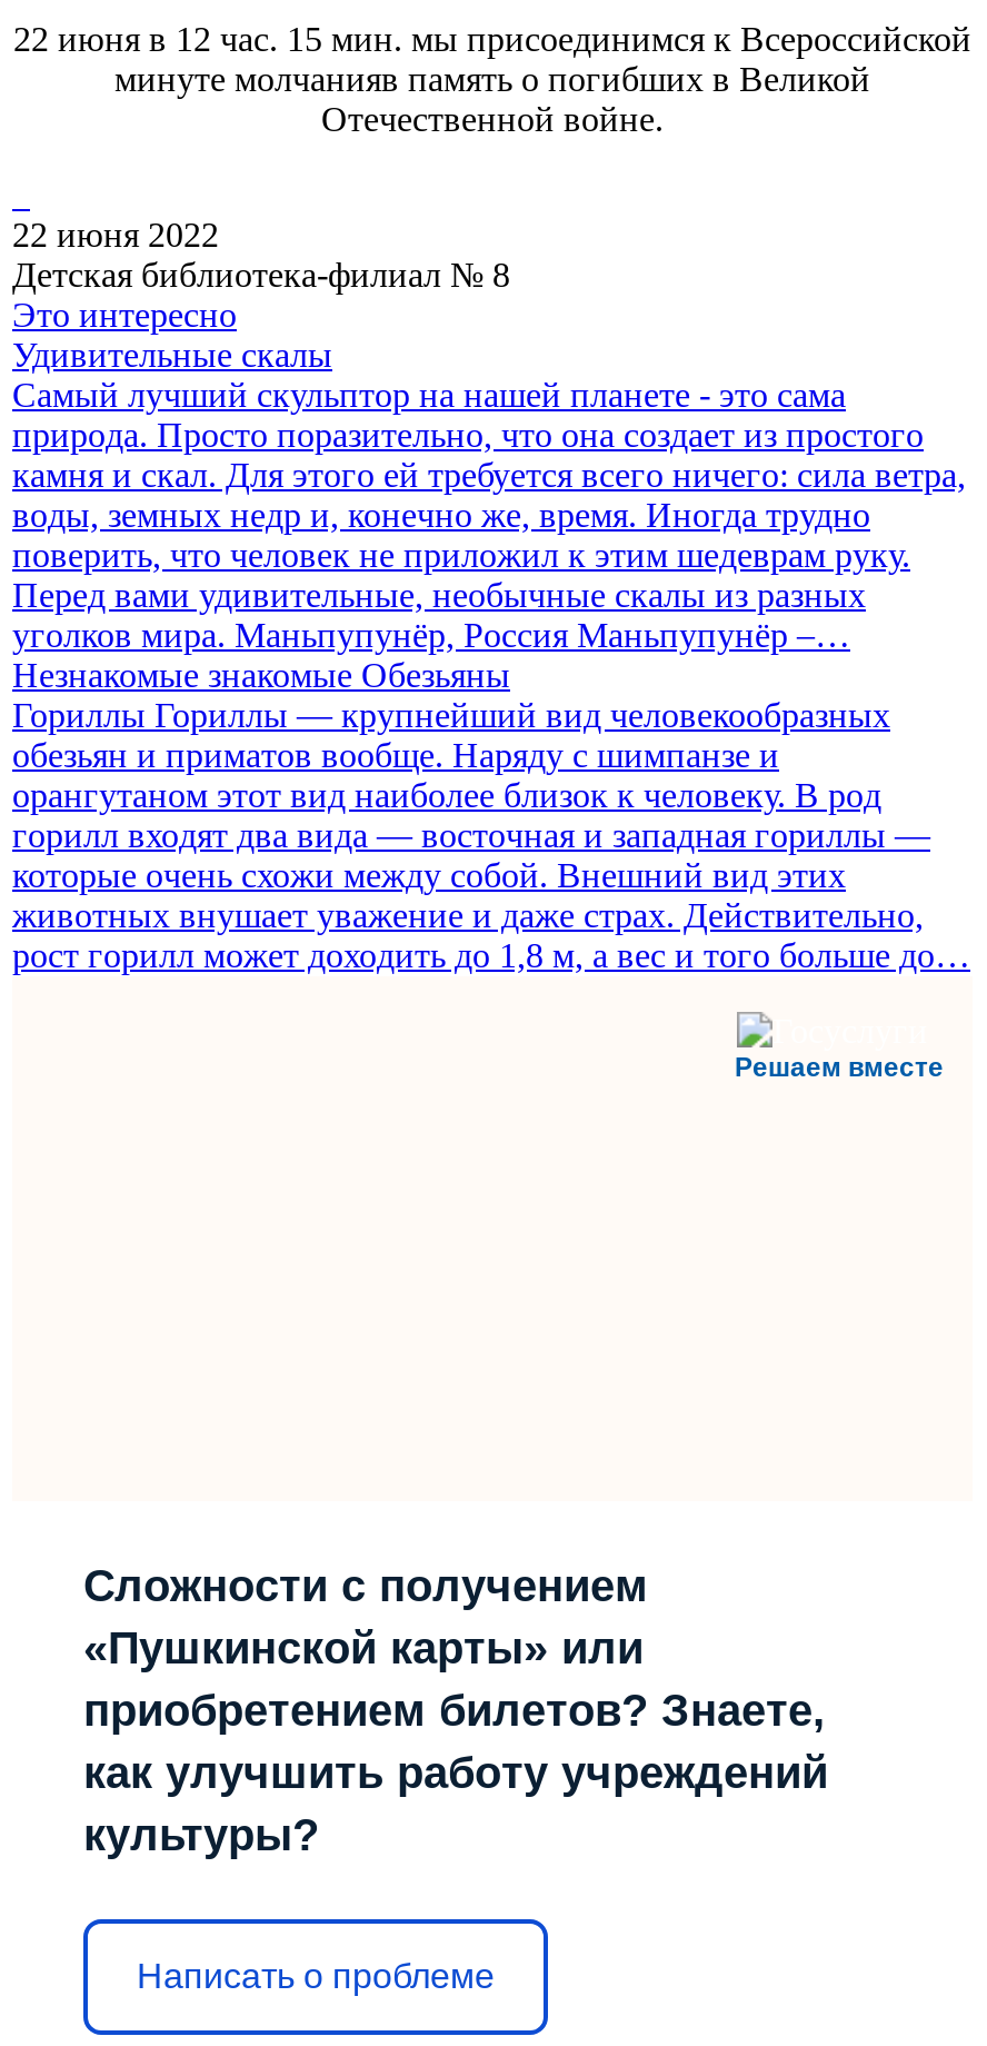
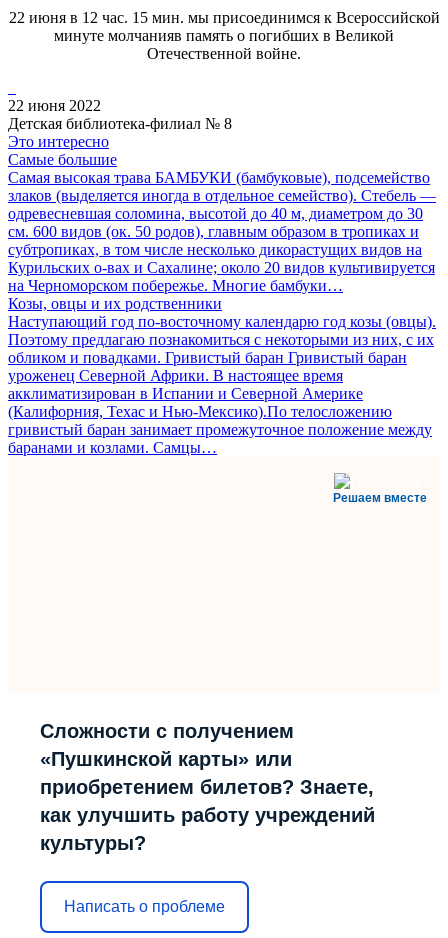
- Удивительные скалы
- Самый лучший скульптор на нашей планете - это сама
- природа. Просто поразительно, что она создает из простого
- камня и скал. Для этого ей требуется всего ничего: сила ветра,
- воды, земных недр и, конечно же, время. Иногда трудно
- поверить, что человек не приложил к этим шедеврам руку.
- Перед вами удивительные, необычные скалы из разных
- уголков мира. Маньпупунёр, Россия Маньпупунёр –…
- Незнакомые знакомые Обезьяны
- Гориллы Гориллы — крупнейший вид человекообразных
- обезьян и приматов вообще. Наряду с шимпанзе и
- орангутаном этот вид наиболее близок к человеку. В род
- горилл входят два вида — восточная и западная гориллы —
- которые очень схожи между собой. Внешний вид этих
- животных внушает уважение и даже страх. Действительно,
- рост горилл может доходить до 1,8 м, а вес и того больше до…
+ Самые большие
+ Самая высокая трава БАМБУКИ (бамбуковые), подсемейство
+ злаков (выделяется иногда в отдельное семейство). Стебель —
+ одревесневшая соломина, высотой до 40 м, диаметром до 30
+ см. 600 видов (ок. 50 родов), главным образом в тропиках и
+ субтропиках, в том числе несколько дикорастущих видов на
+ Курильских о-вах и Сахалине; около 20 видов культивируется
+ на Черноморском побережье. Многие бамбуки…
+ Козы, овцы и их родственники
+ Наступающий год по-восточному календарю год козы (овцы).
+ Поэтому предлагаю познакомиться с некоторыми из них, с их
+ обликом и повадками. Гривистый баран Гривистый баран
+ уроженец Северной Африки. В настоящее время
+ акклиматизирован в Испании и Северной Америке
+ (Калифорния, Техас и Нью-Мексико).По телосложению
+ гривистый баран занимает промежуточное положение между
+ баранами и козлами. Самцы…
